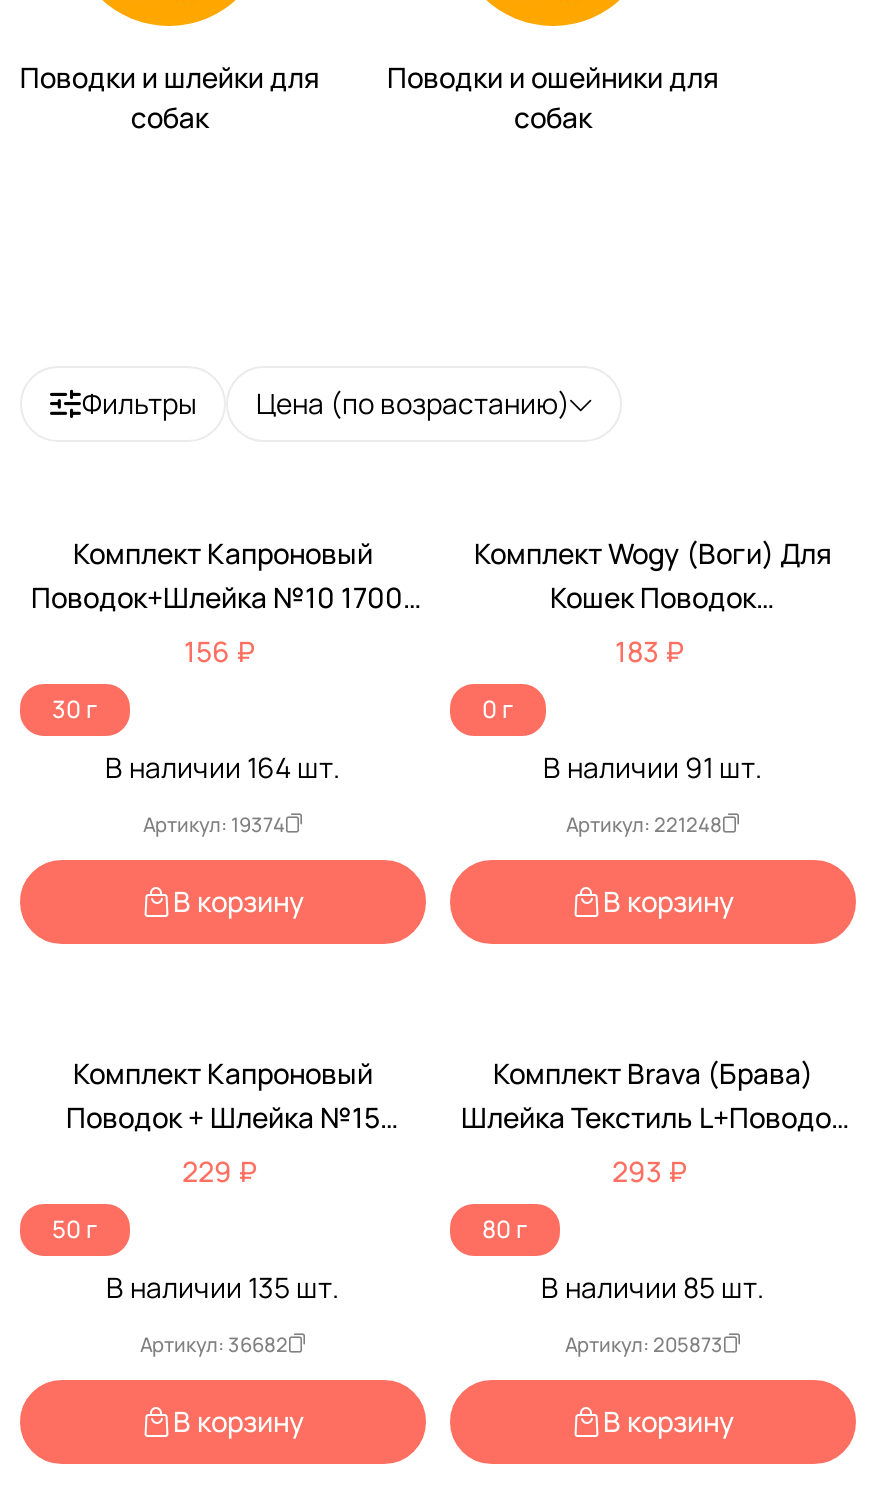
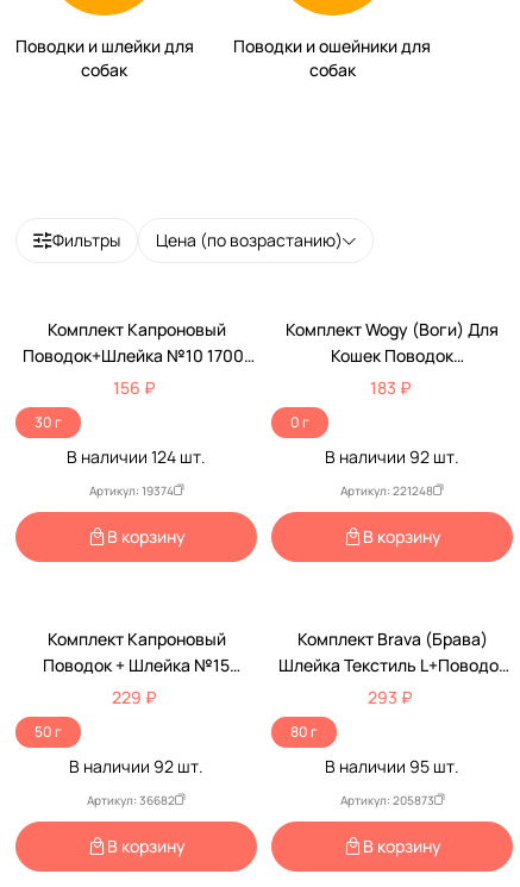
- В наличии 164 шт.
+ В наличии 124 шт.

- В наличии 91 шт.
+ В наличии 92 шт.

- В наличии 135 шт.
+ В наличии 92 шт.

- В наличии 85 шт.
+ В наличии 95 шт.
